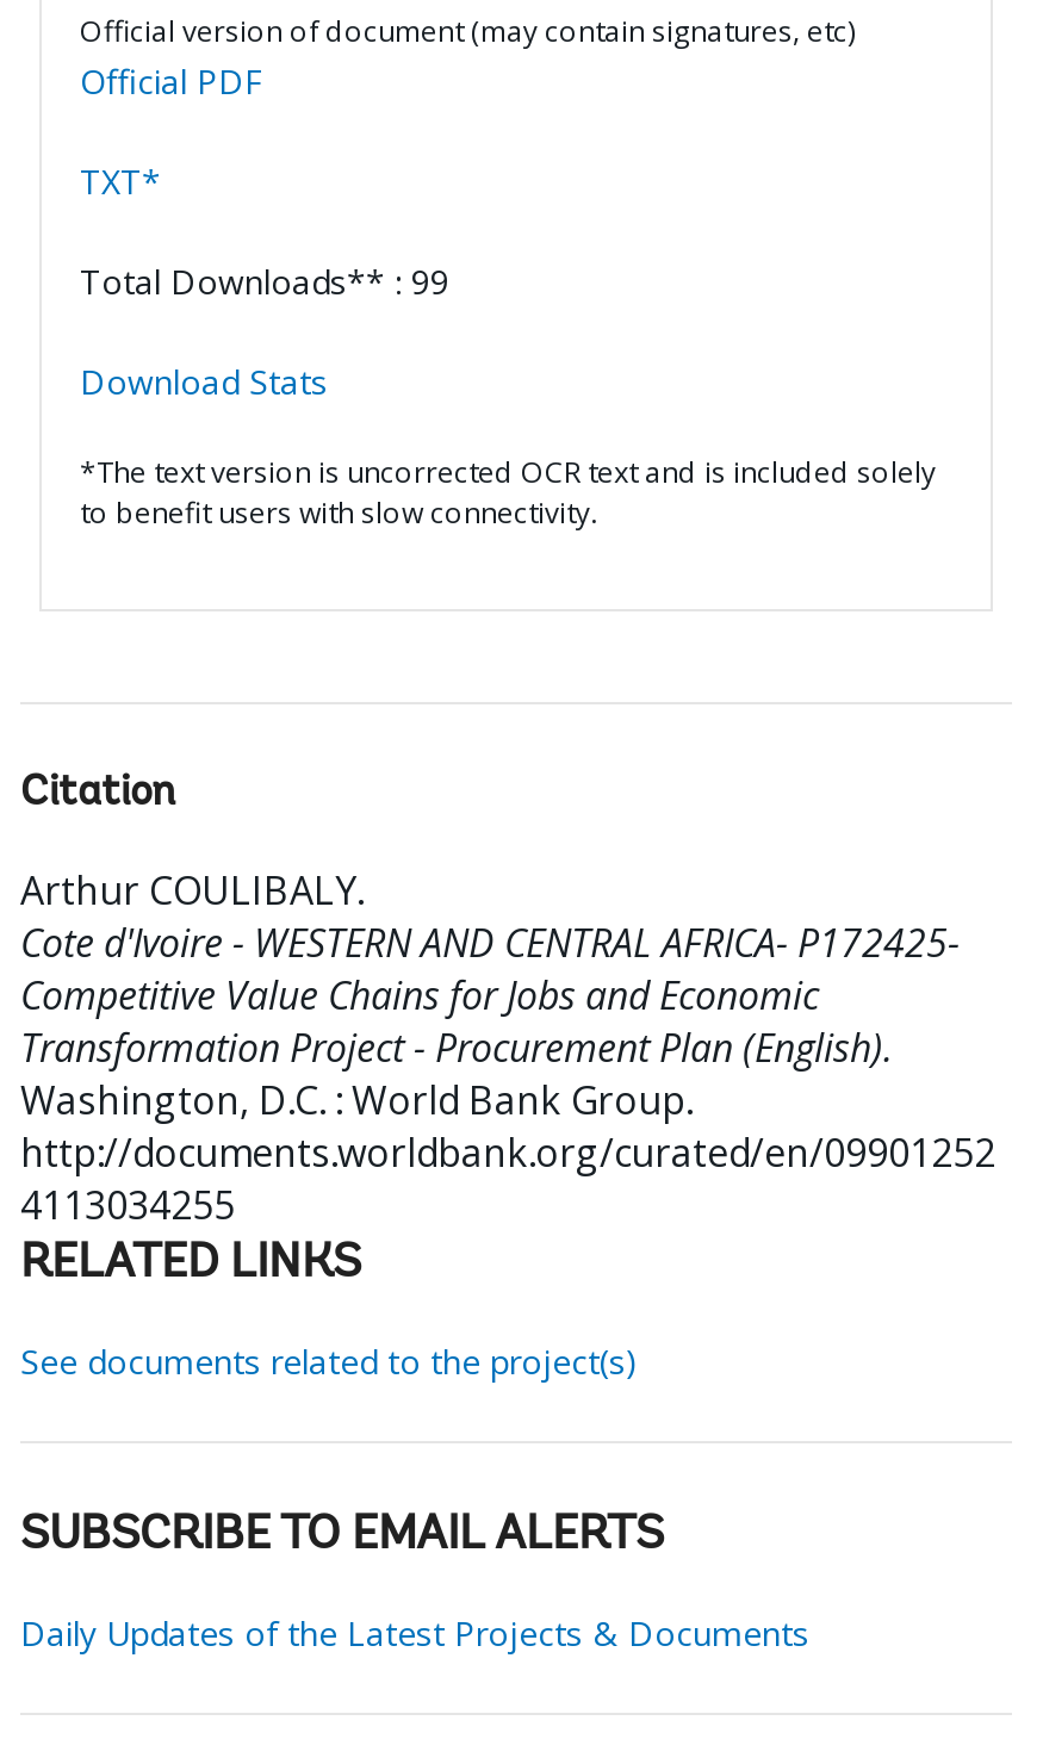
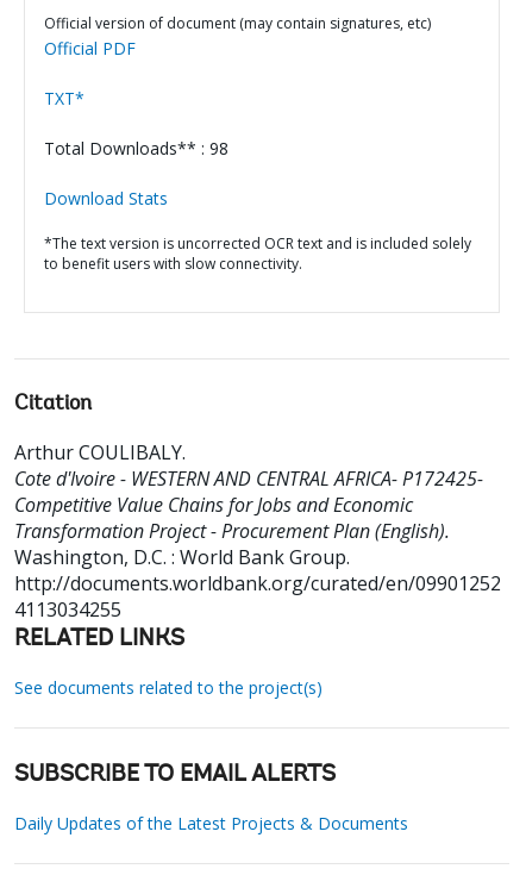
- Total Downloads** : 99
+ Total Downloads** : 98
